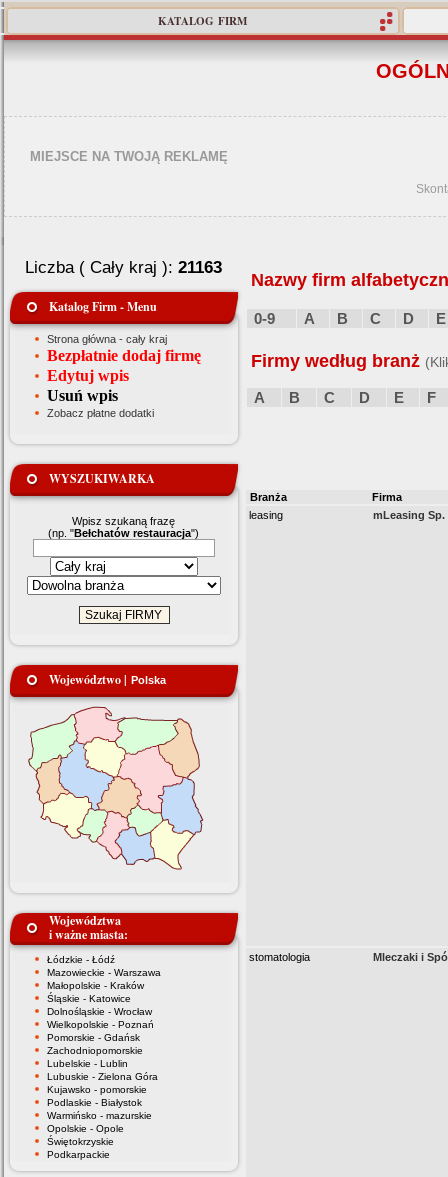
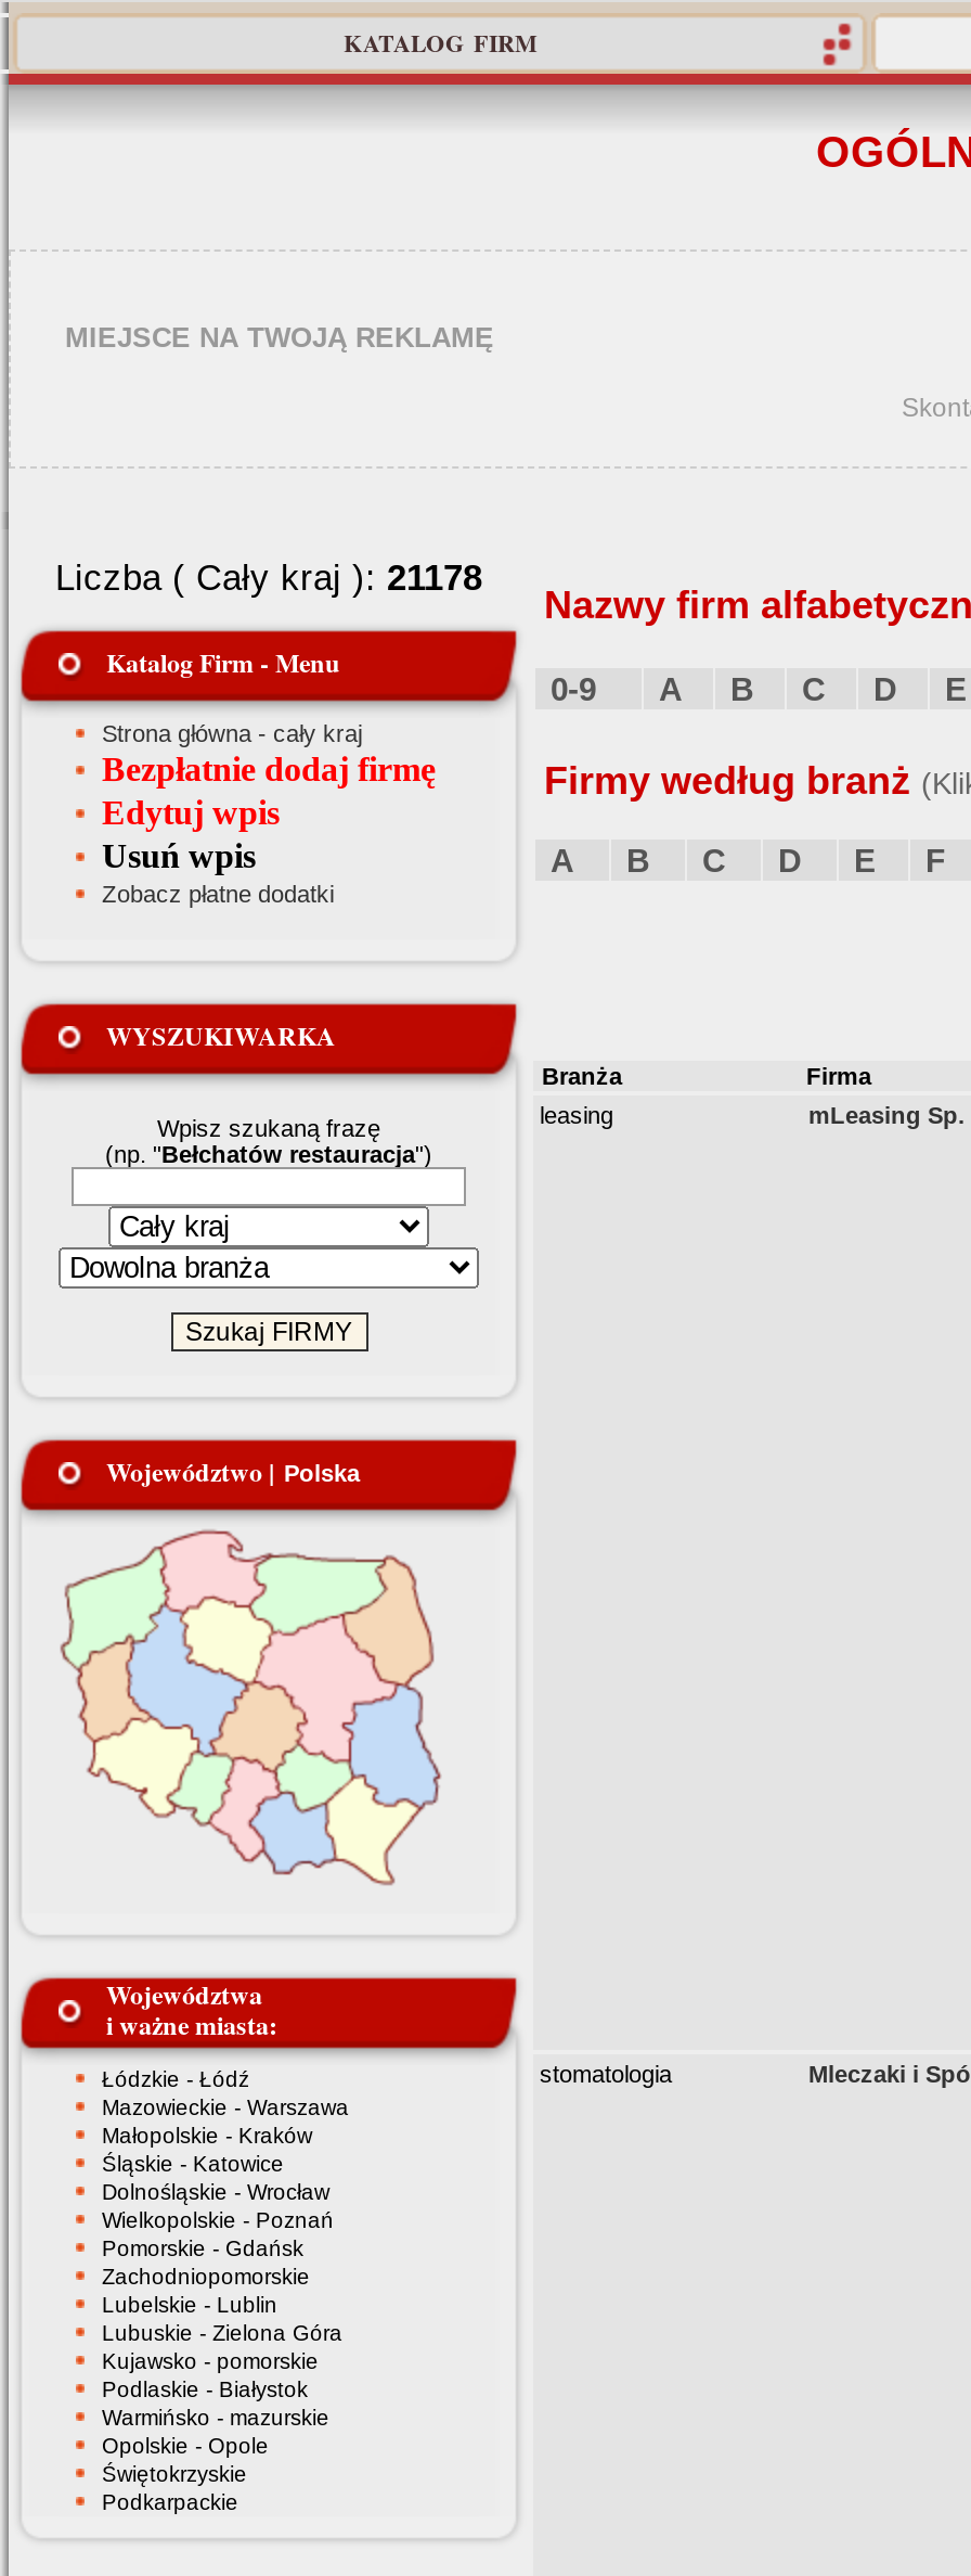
- Liczba ( Cały kraj ): 21163
+ Liczba ( Cały kraj ): 21178
